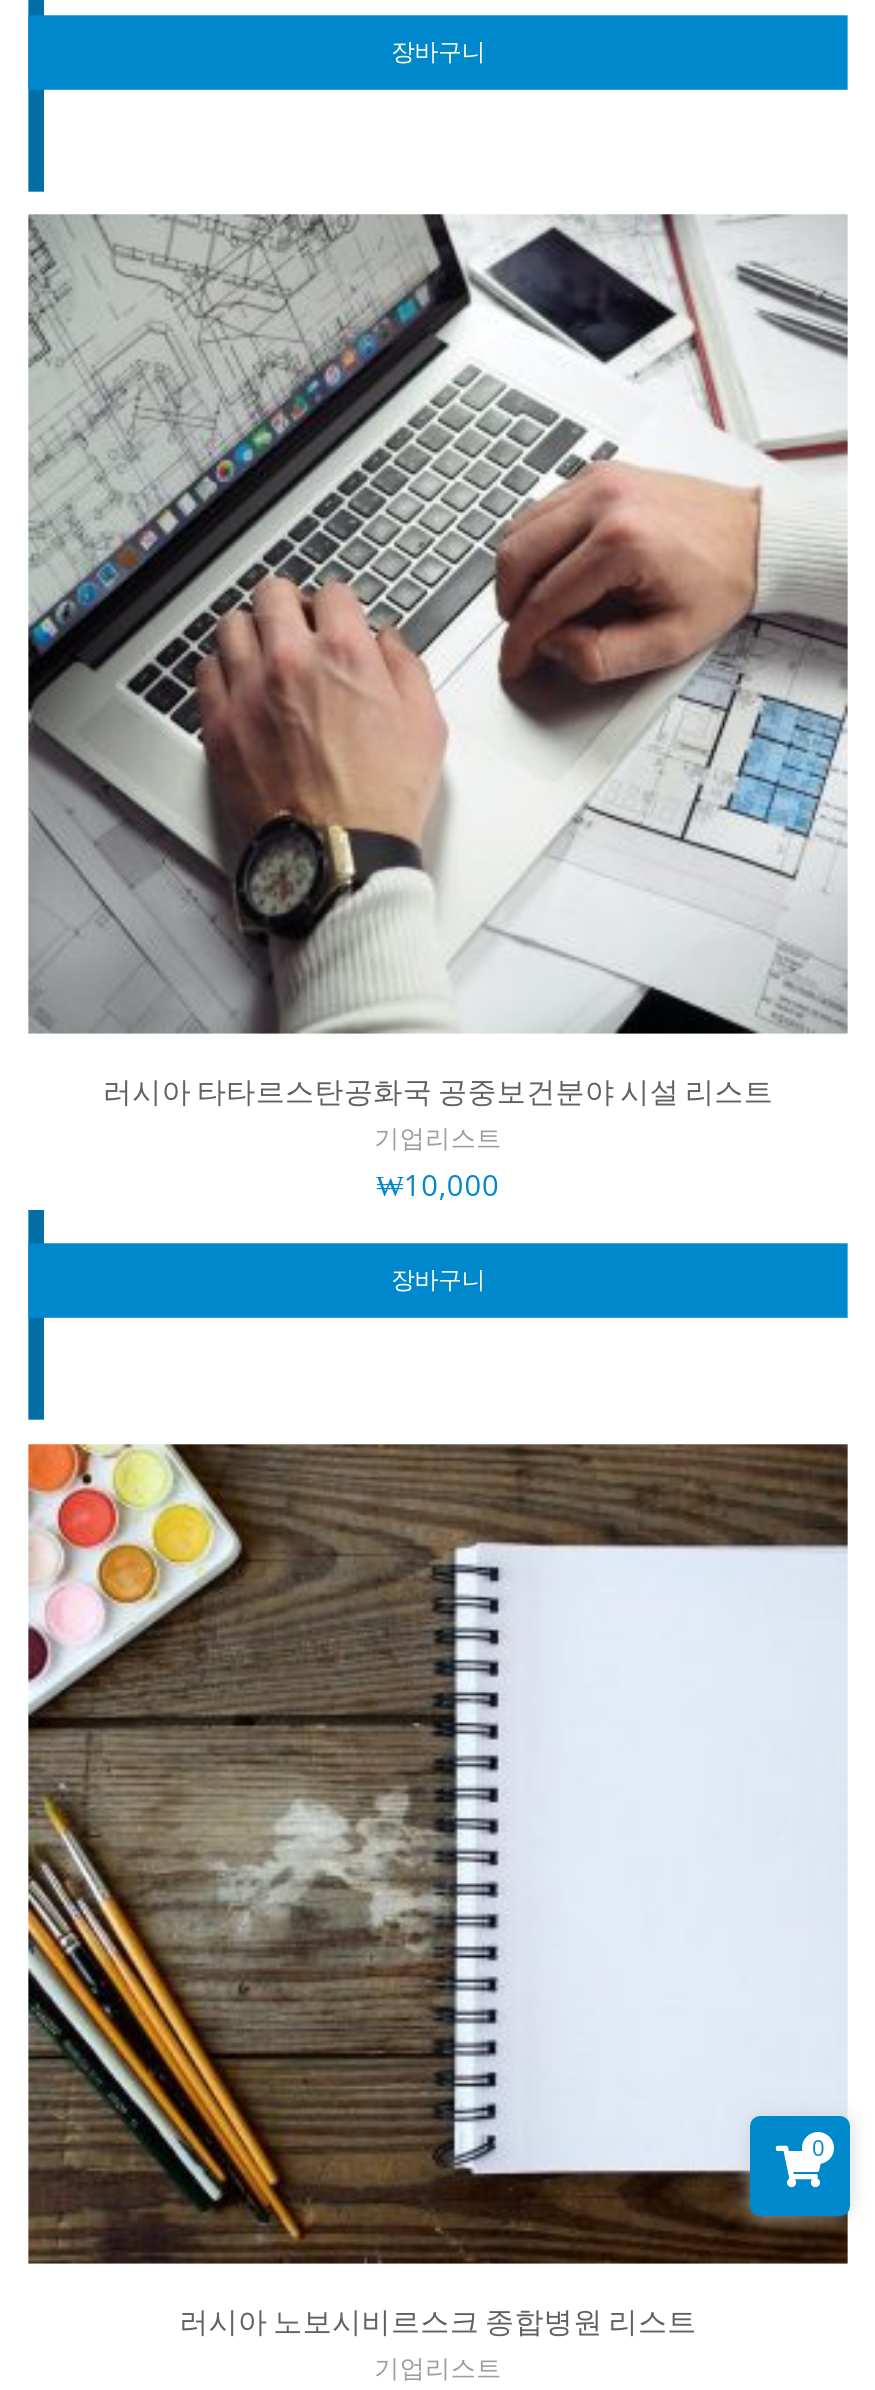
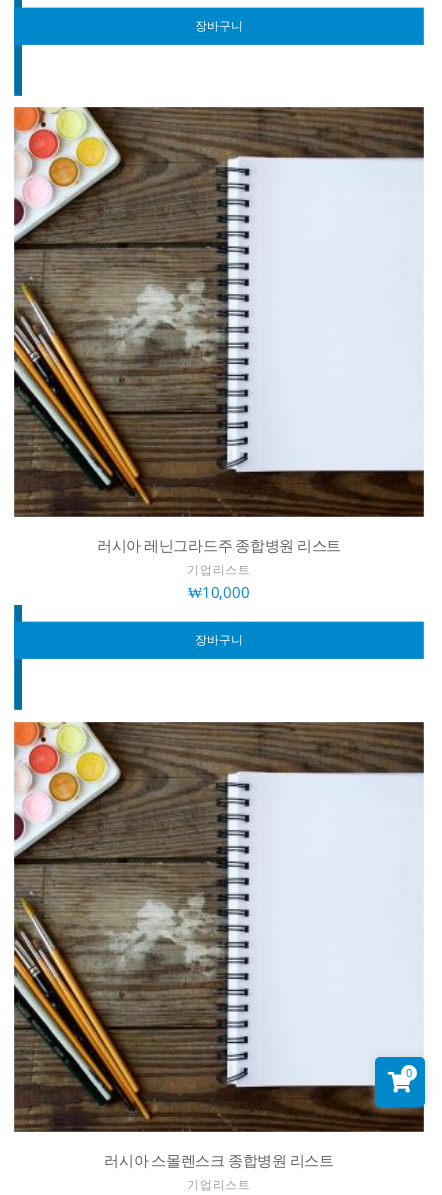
- [image]
- 러시아 타타르스탄공화국 공중보건분야 시설 리스트
+ [image]
+ 러시아 레닌그라드주 종합병원 리스트

- 러시아 노보시비르스크 종합병원 리스트
+ 러시아 스몰렌스크 종합병원 리스트
